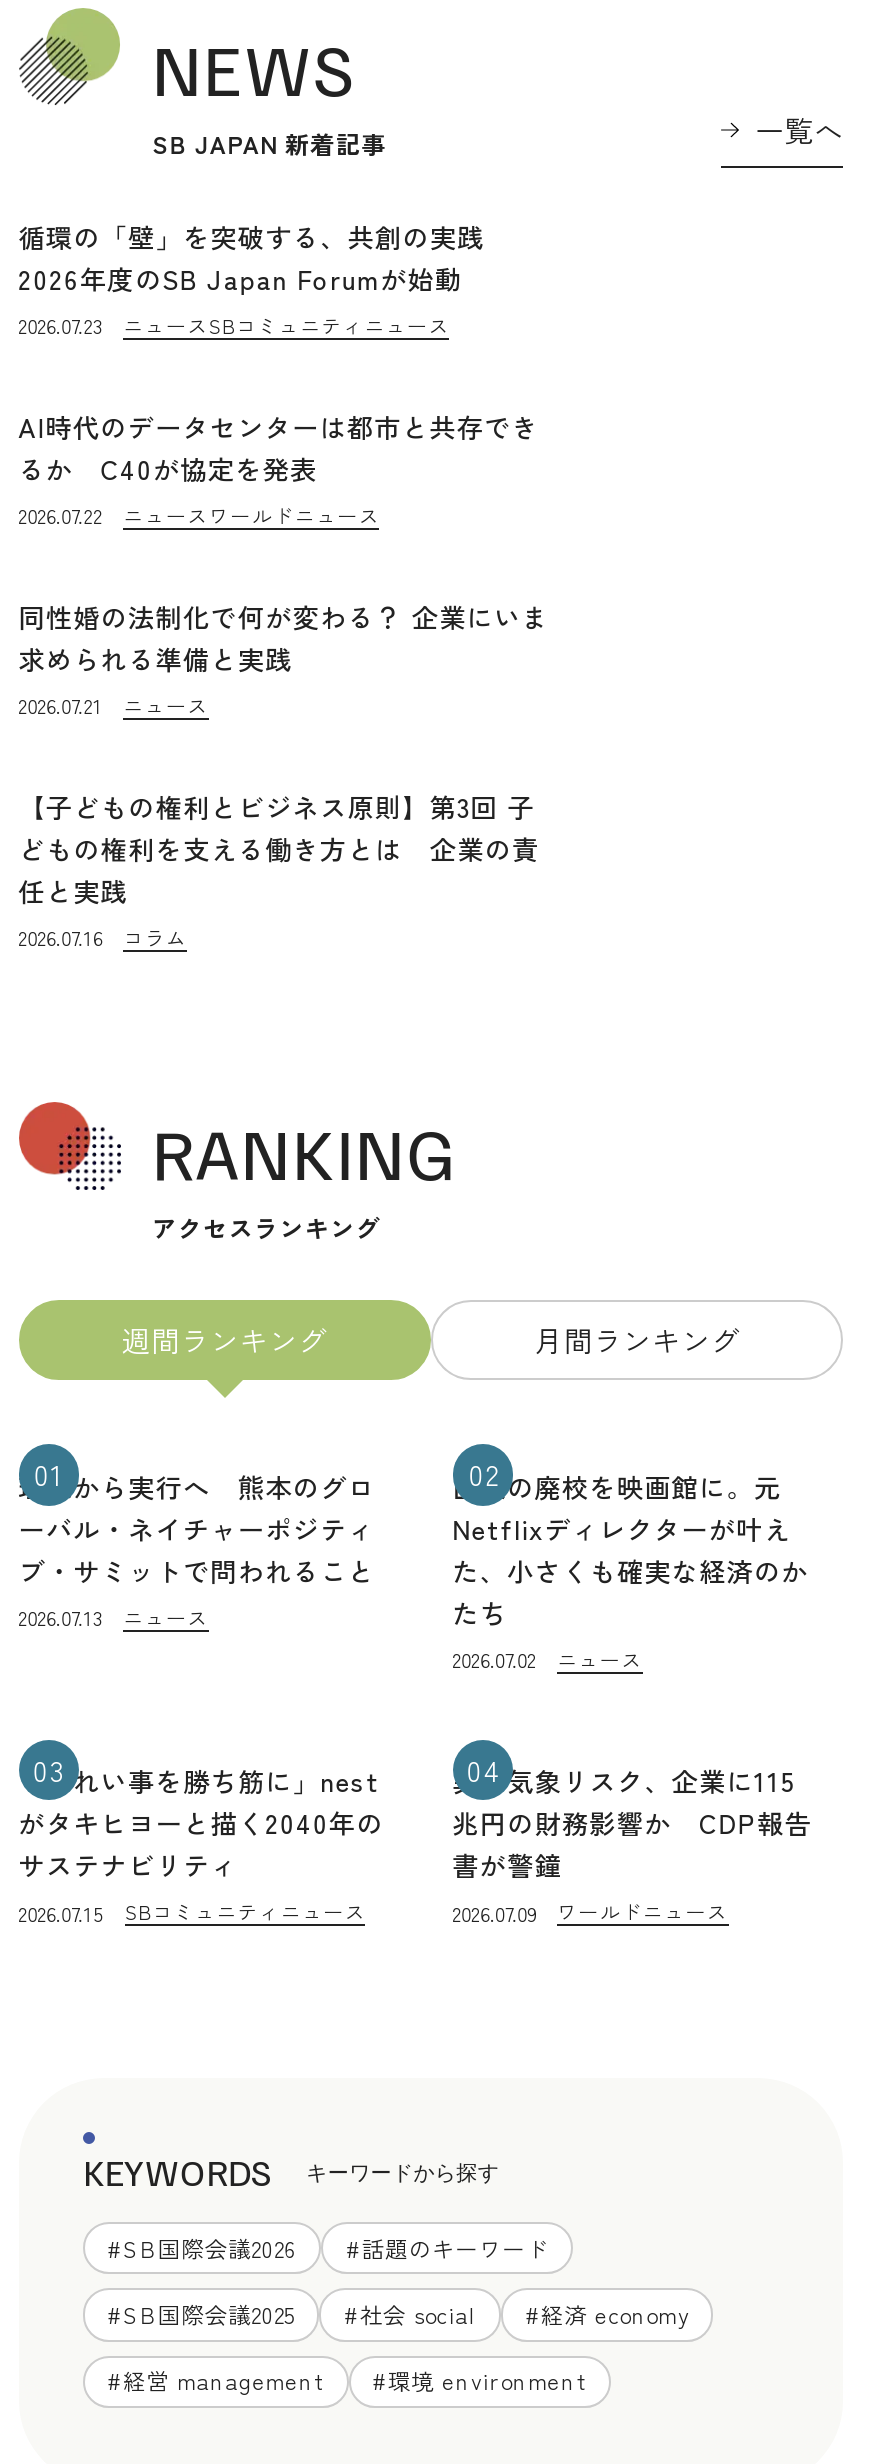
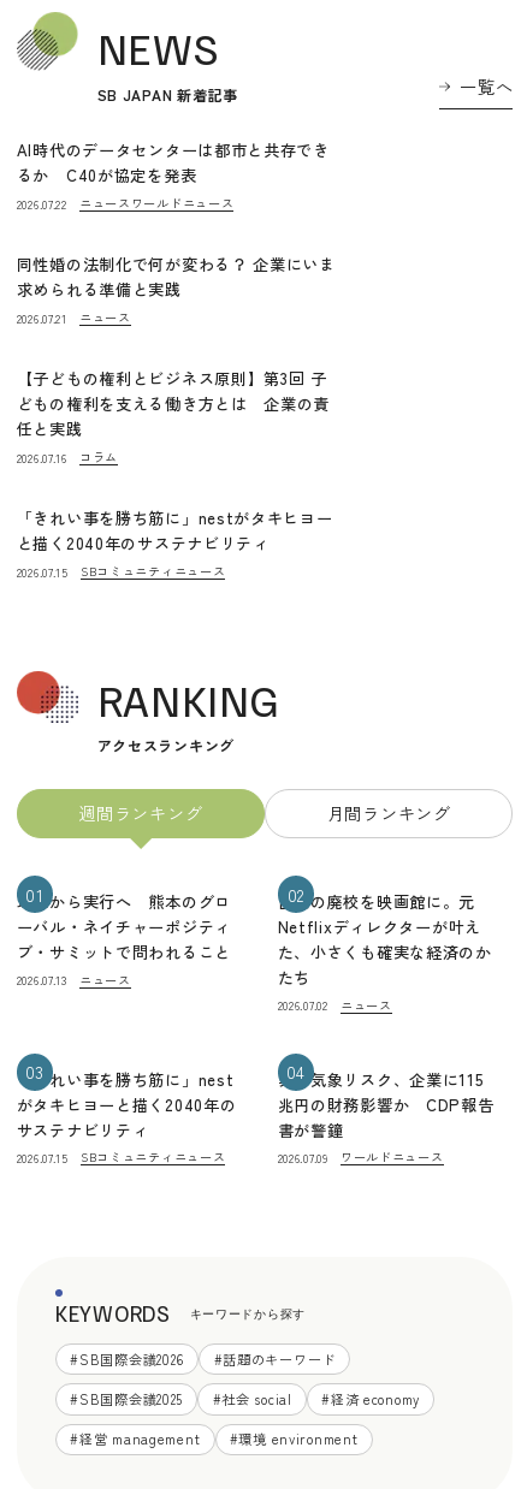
- 循環の「壁」を突破する、共創の実践
- 2026年度のSB Japan Forumが始動
- 2026.07.23
- ニュースSBコミュニティニュース

moved up: AI時代のデータセンターは都市と共存でき | るか C40が協定を発表 | 2026.07.22 | ... | 2026.07.16 | コラム

+ 「きれい事を勝ち筋に」nestがタキヒヨー
+ と描く2040年のサステナビリティ
+ 2026.07.15
+ SBコミュニティニュース
